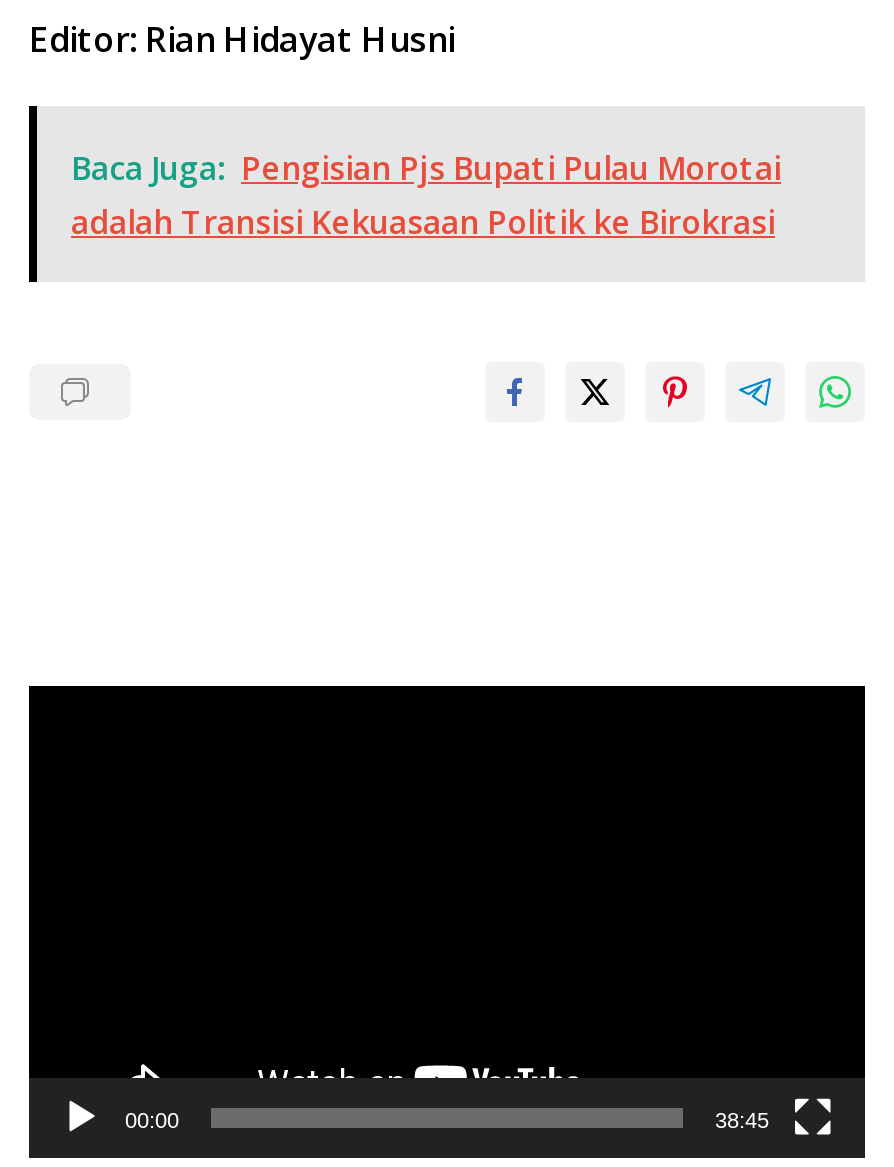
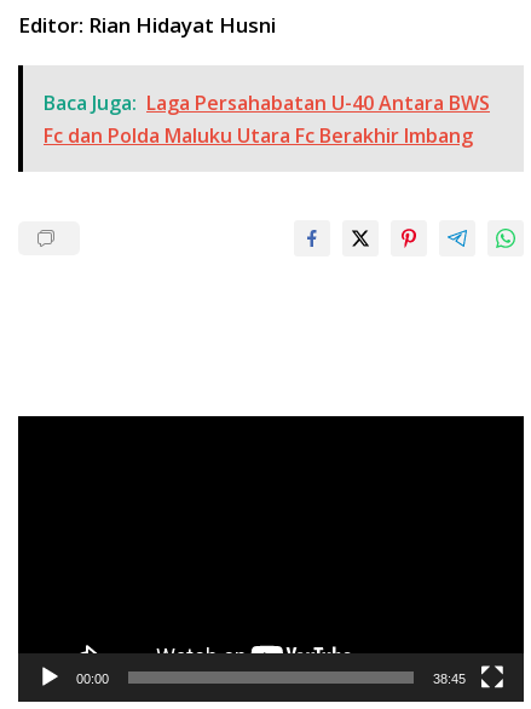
- Baca Juga: Pengisian Pjs Bupati Pulau Morotai
- adalah Transisi Kekuasaan Politik ke Birokrasi
+ Baca Juga: Laga Persahabatan U-40 Antara BWS
+ Fc dan Polda Maluku Utara Fc Berakhir Imbang
